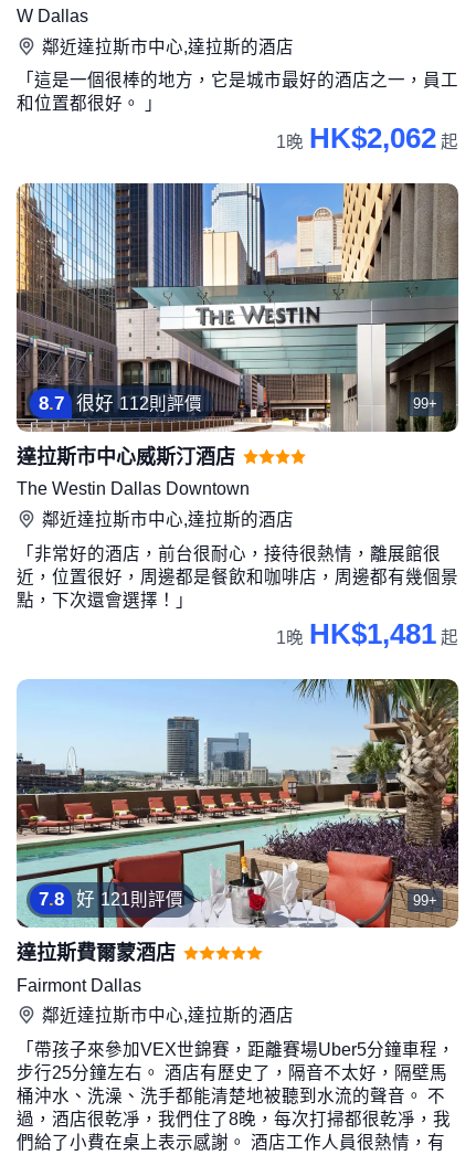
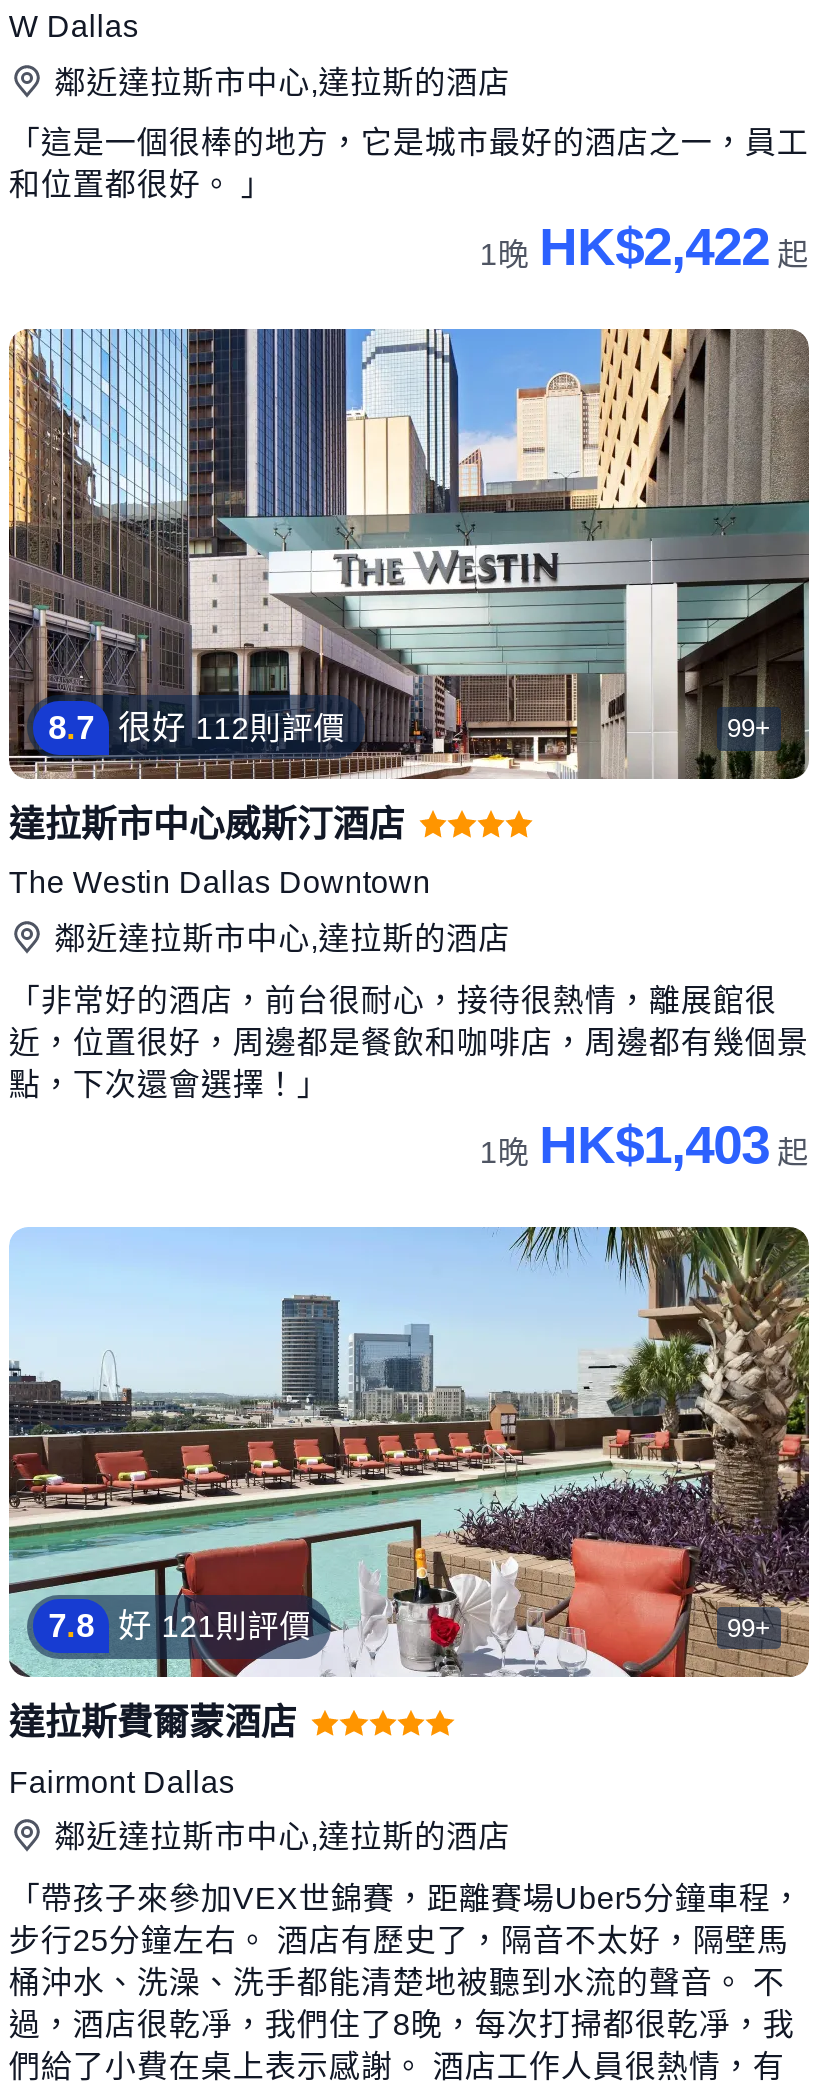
- 1晚 HK$2,062起
+ 1晚 HK$2,422起

- 1晚 HK$1,481起
+ 1晚 HK$1,403起
